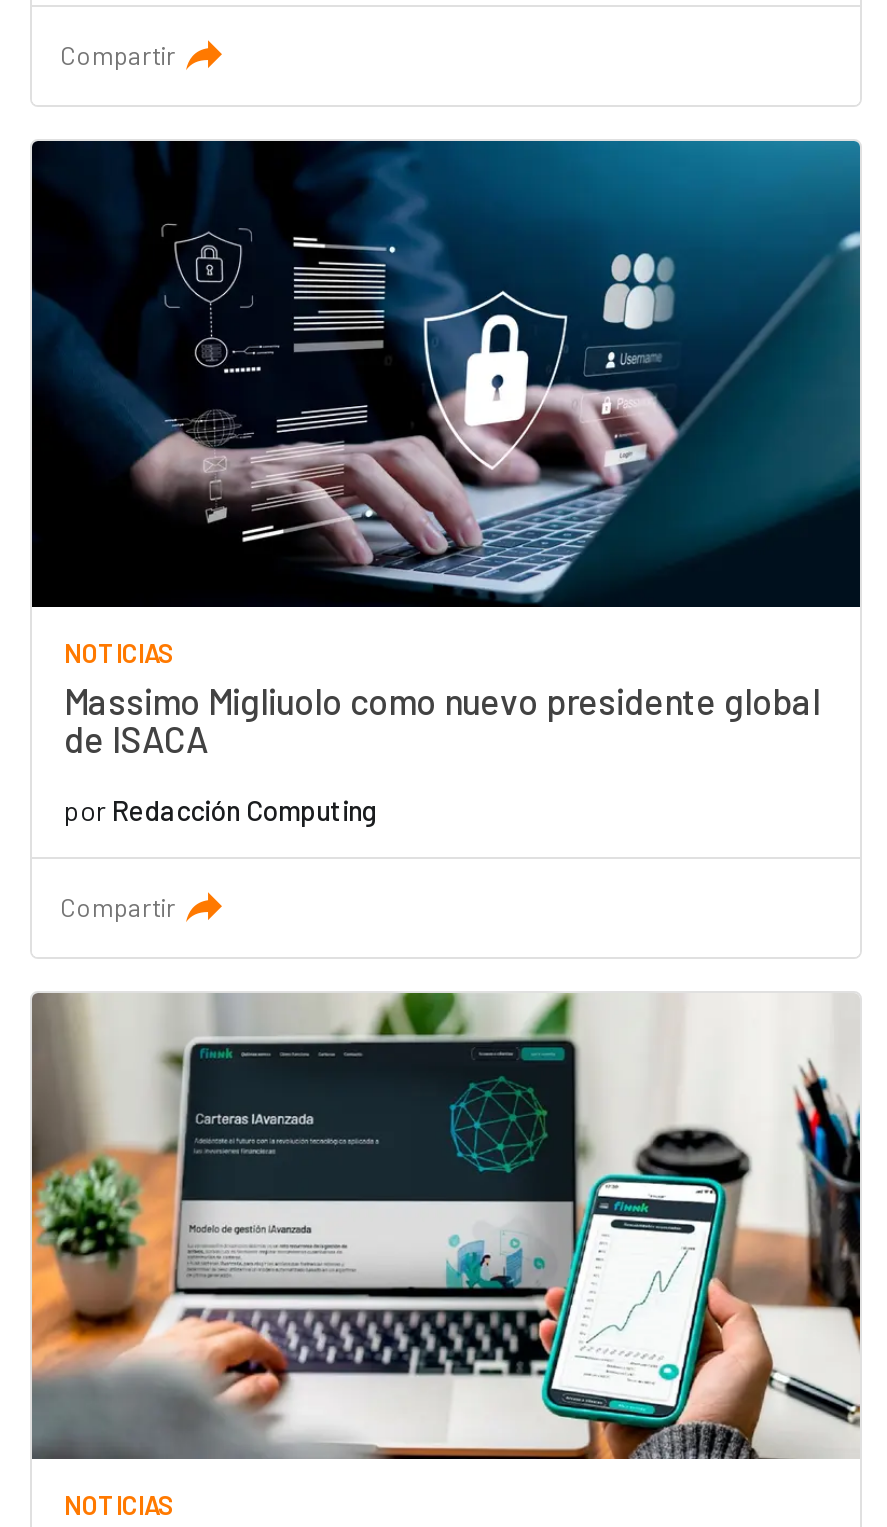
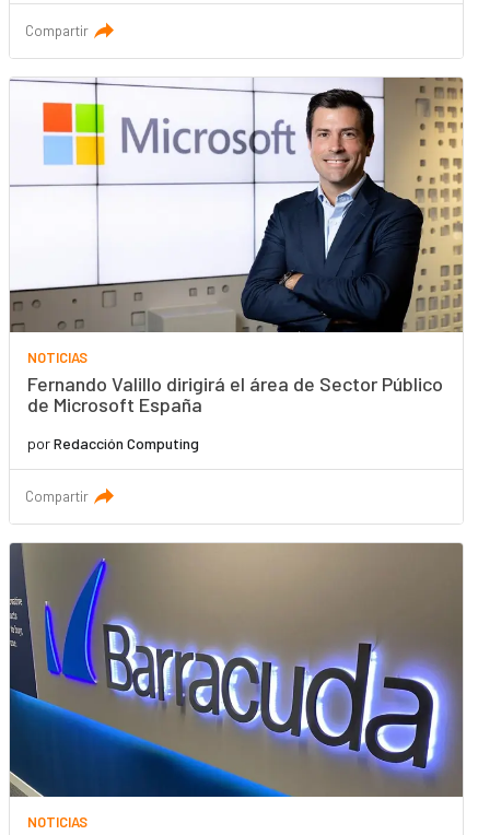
- [image]
- Massimo Migliuolo como nuevo presidente global
- de ISACA
+ [image]
+ Fernando Valillo dirigirá el área de Sector Público
+ de Microsoft España

- [image]
+ [image]
